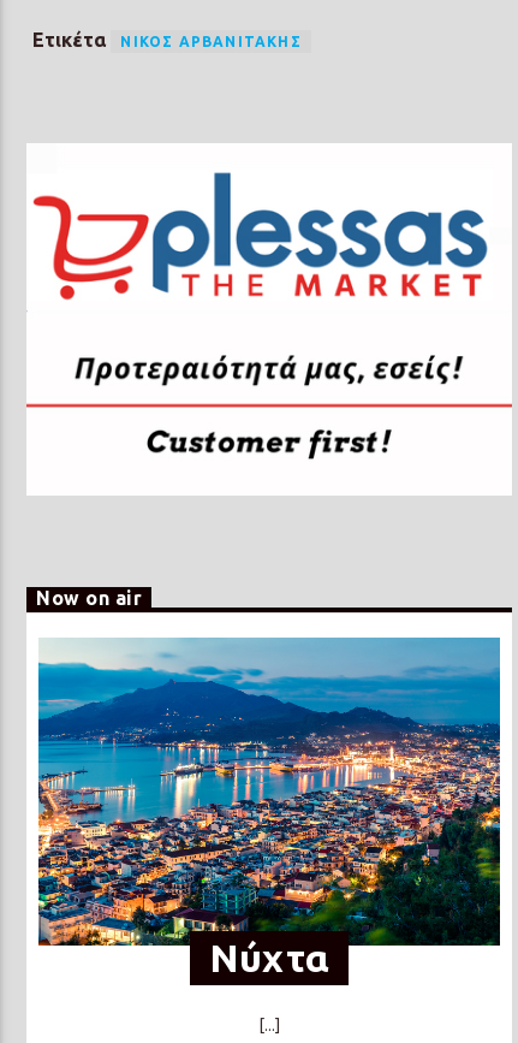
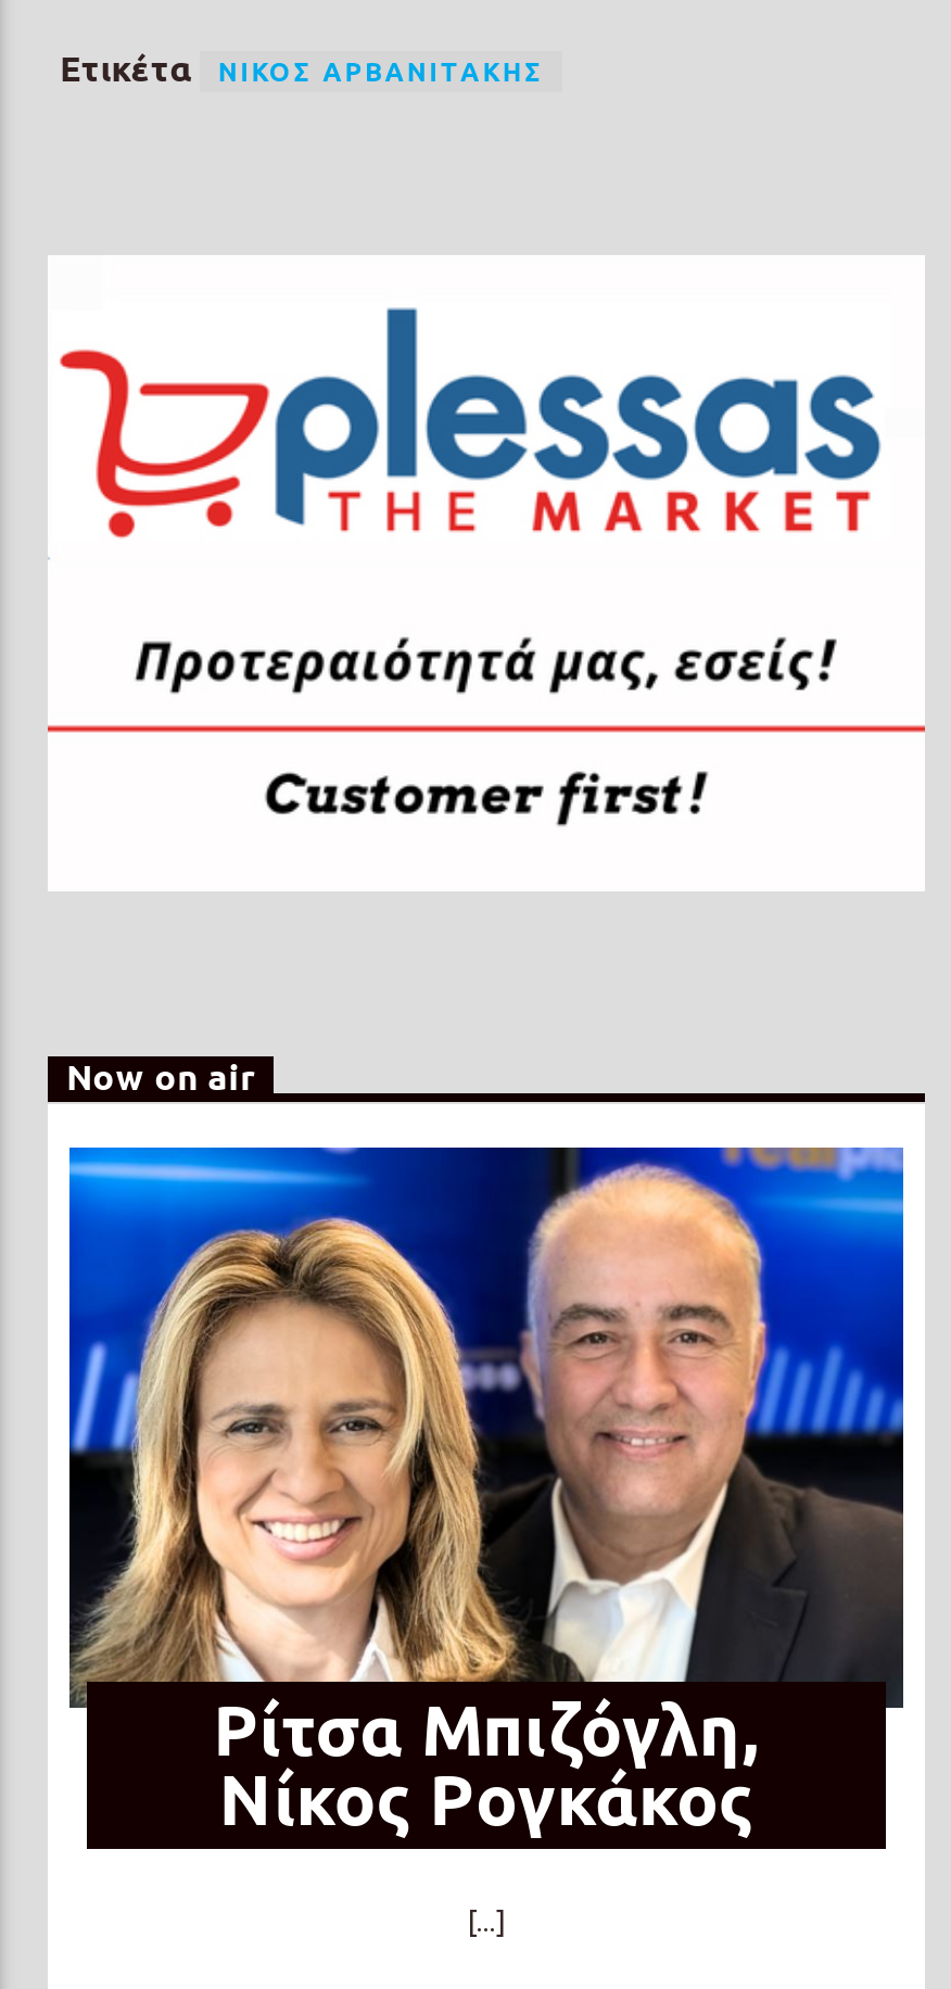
- [image]
- Νύχτα
+ [image]
+ Ρίτσα Μπιζόγλη,
+ Νίκος Ρογκάκος
